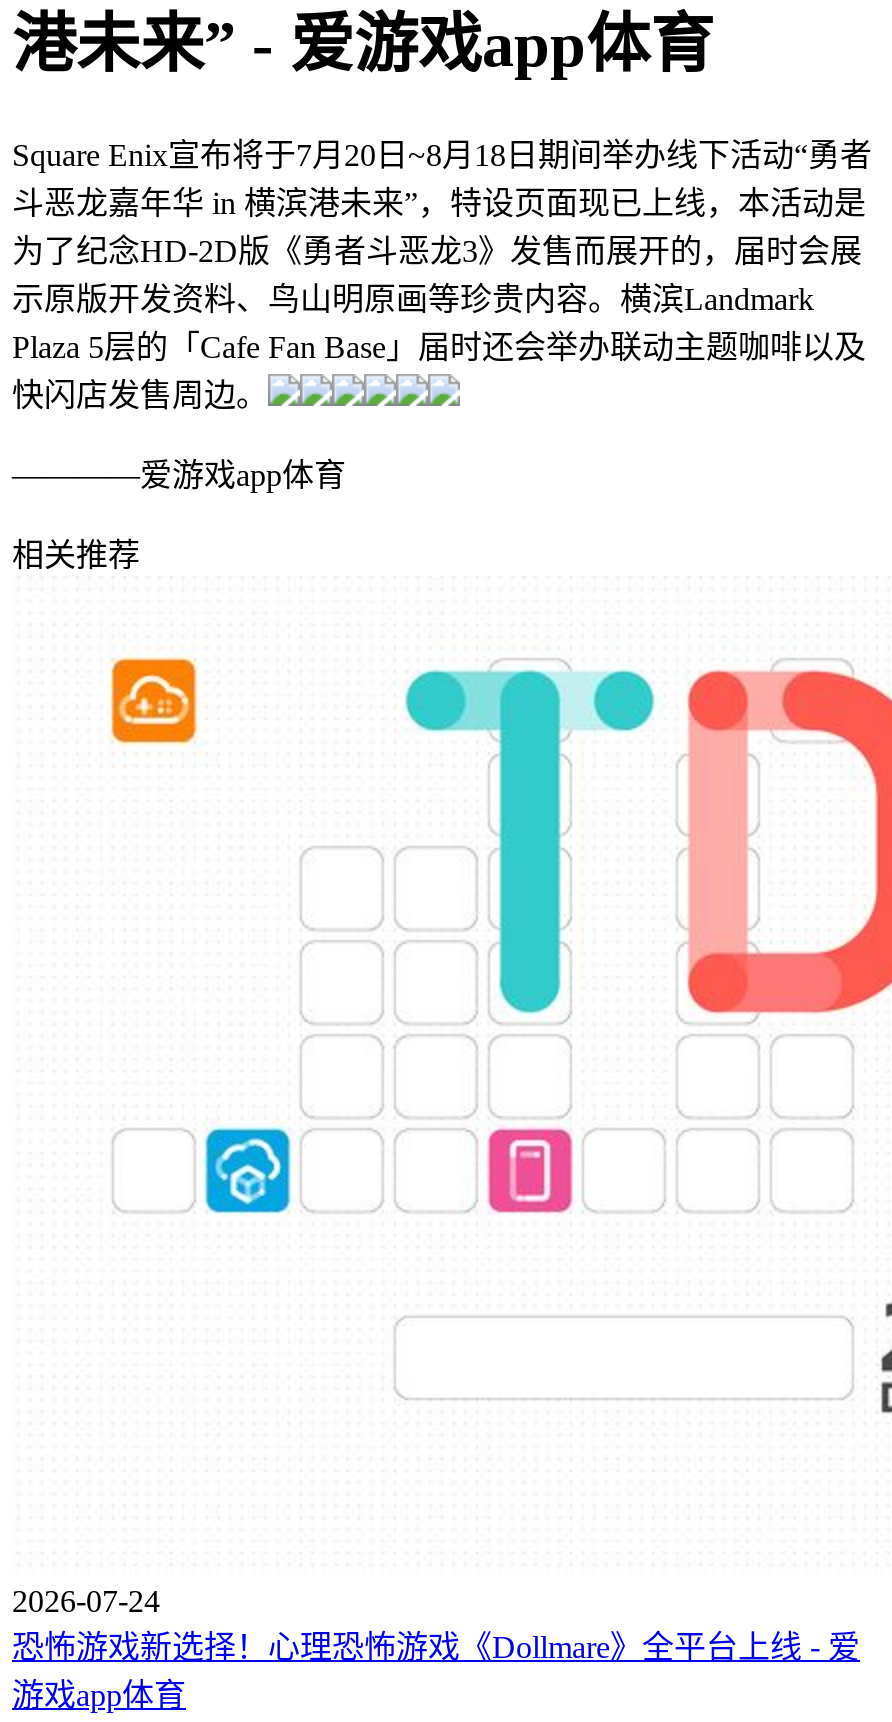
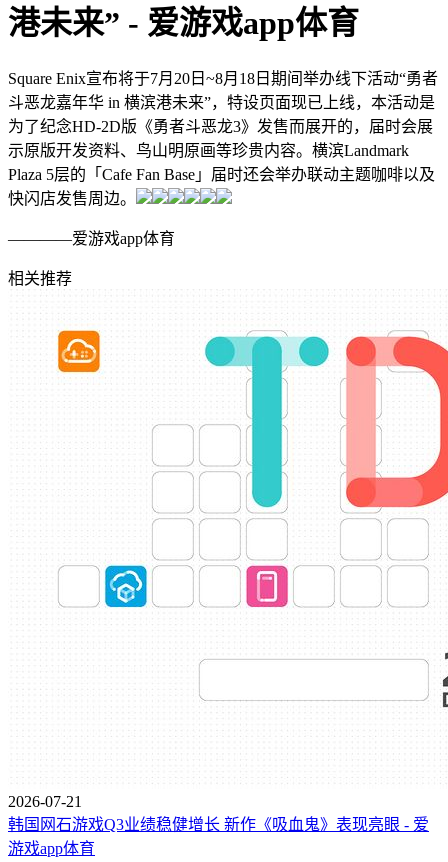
- 2026-07-24
- 恐怖游戏新选择！心理恐怖游戏《Dollmare》全平台上线 - 爱
+ 2026-07-21
+ 韩国网石游戏Q3业绩稳健增长 新作《吸血鬼》表现亮眼 - 爱
